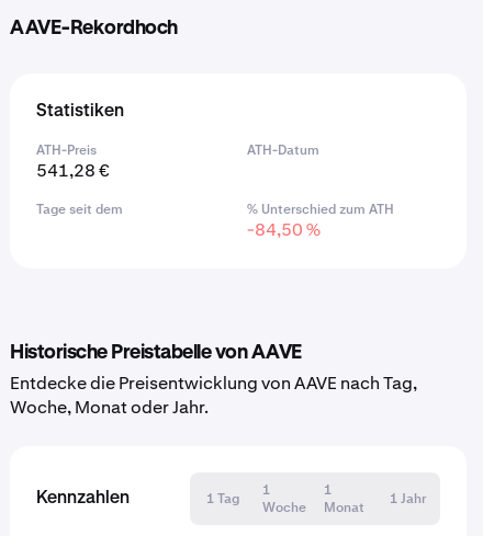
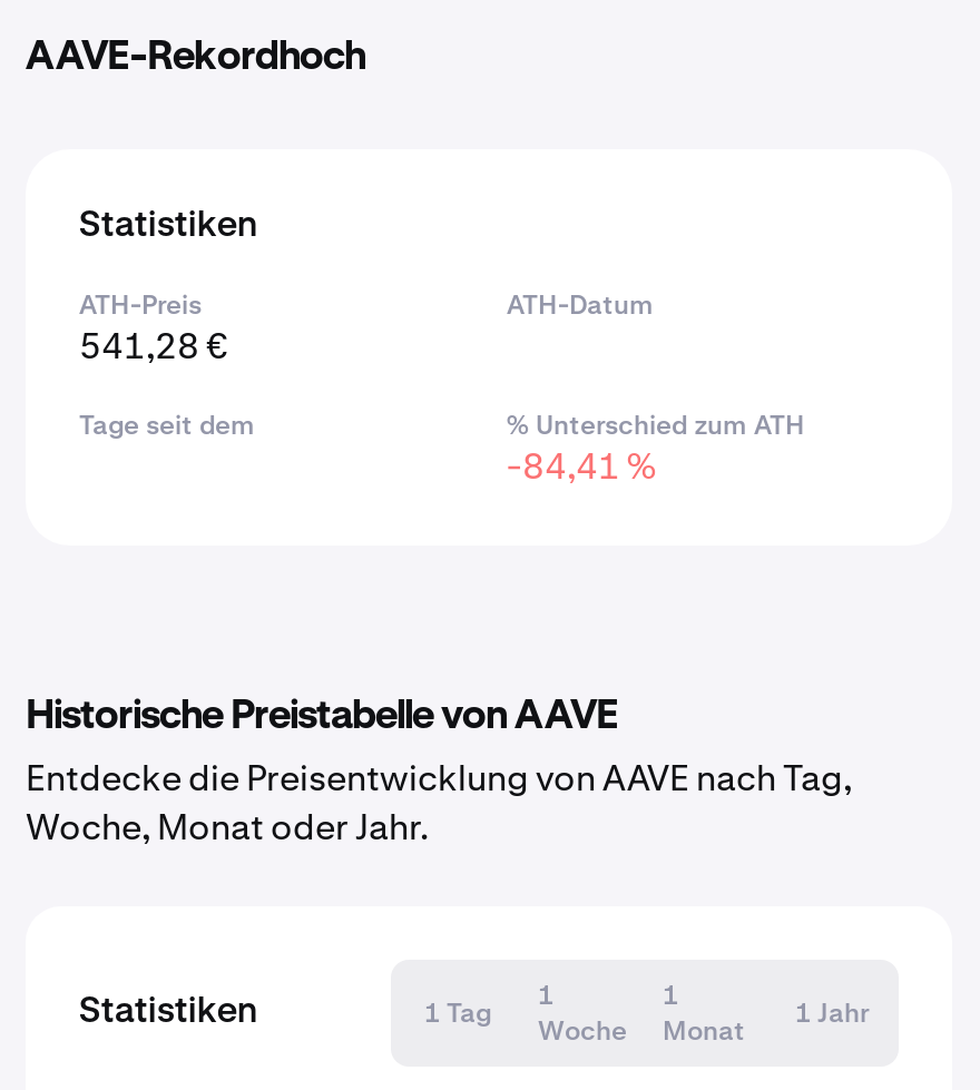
- -84,50 %
+ -84,41 %

- Kennzahlen
+ Statistiken
